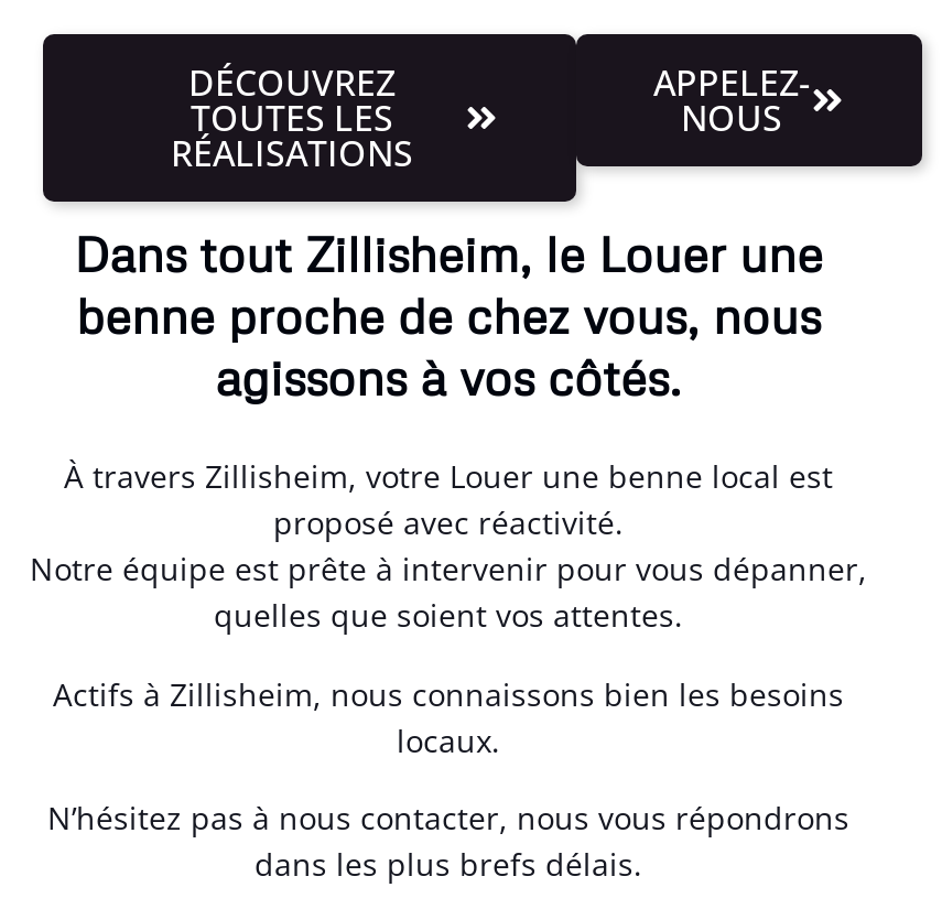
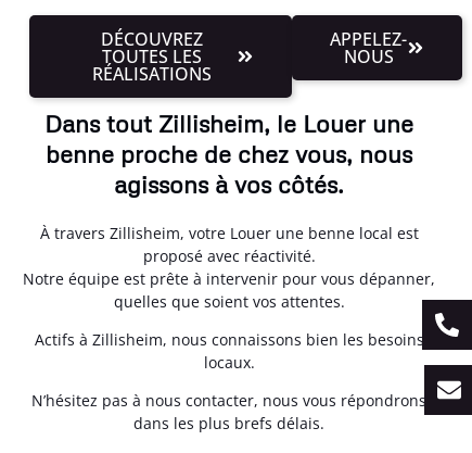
+ [image]

+ [image]
